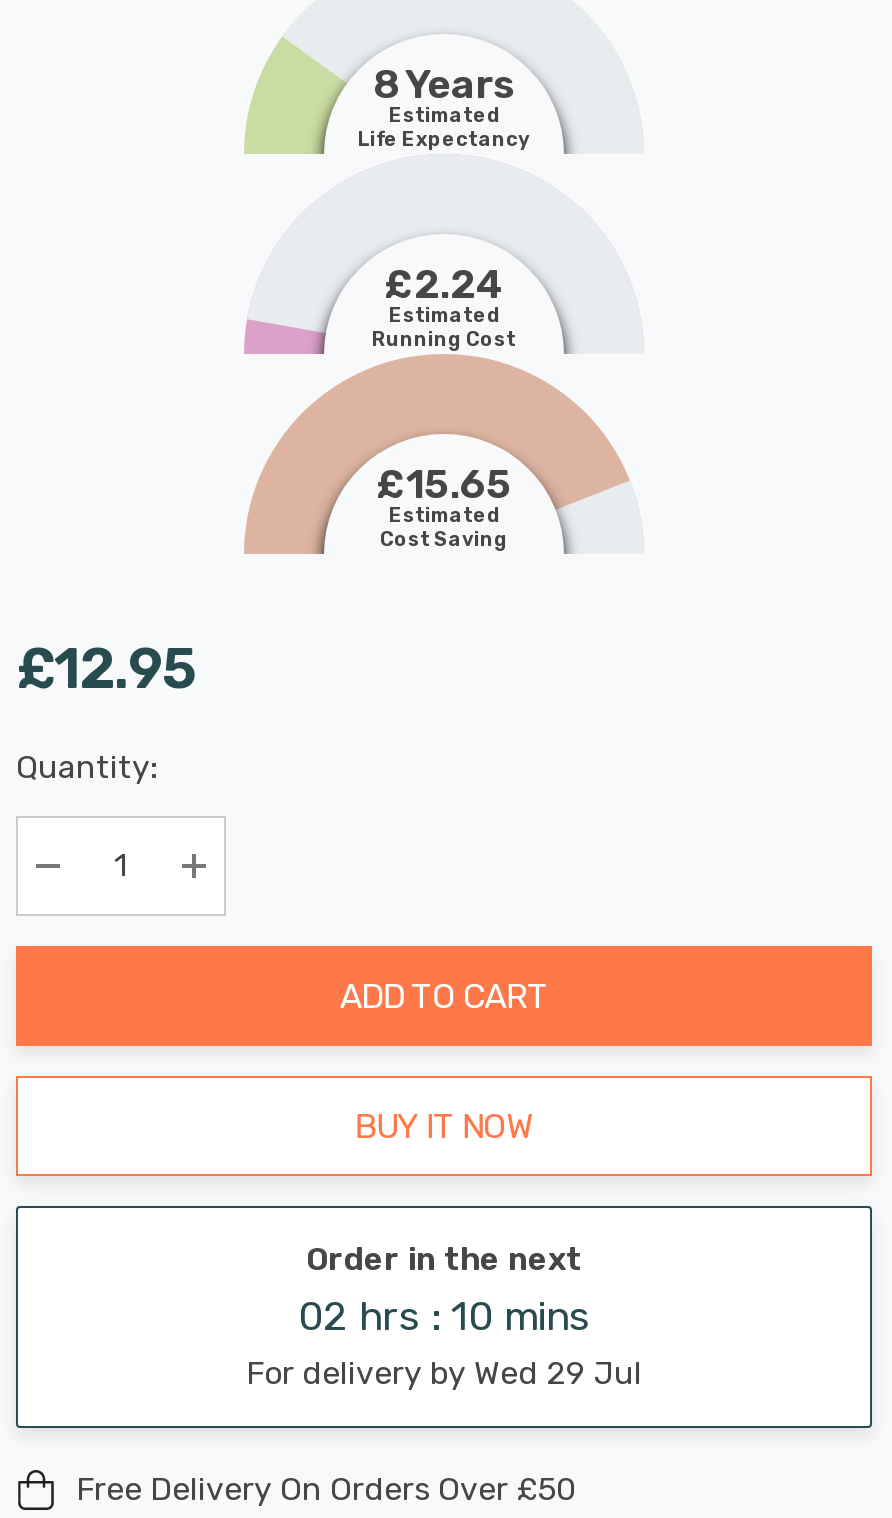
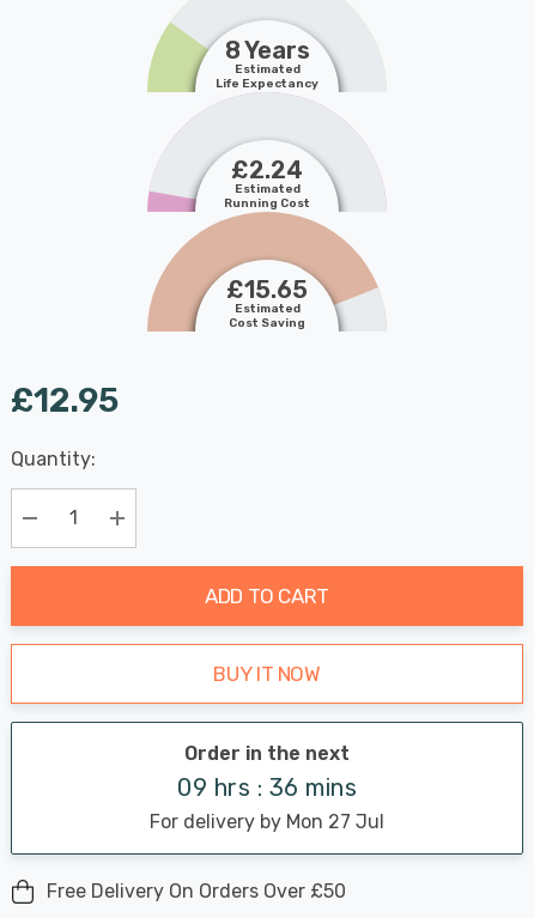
- 02 hrs : 10 mins
+ 09 hrs : 36 mins

- For delivery by Wed 29 Jul
+ For delivery by Mon 27 Jul
